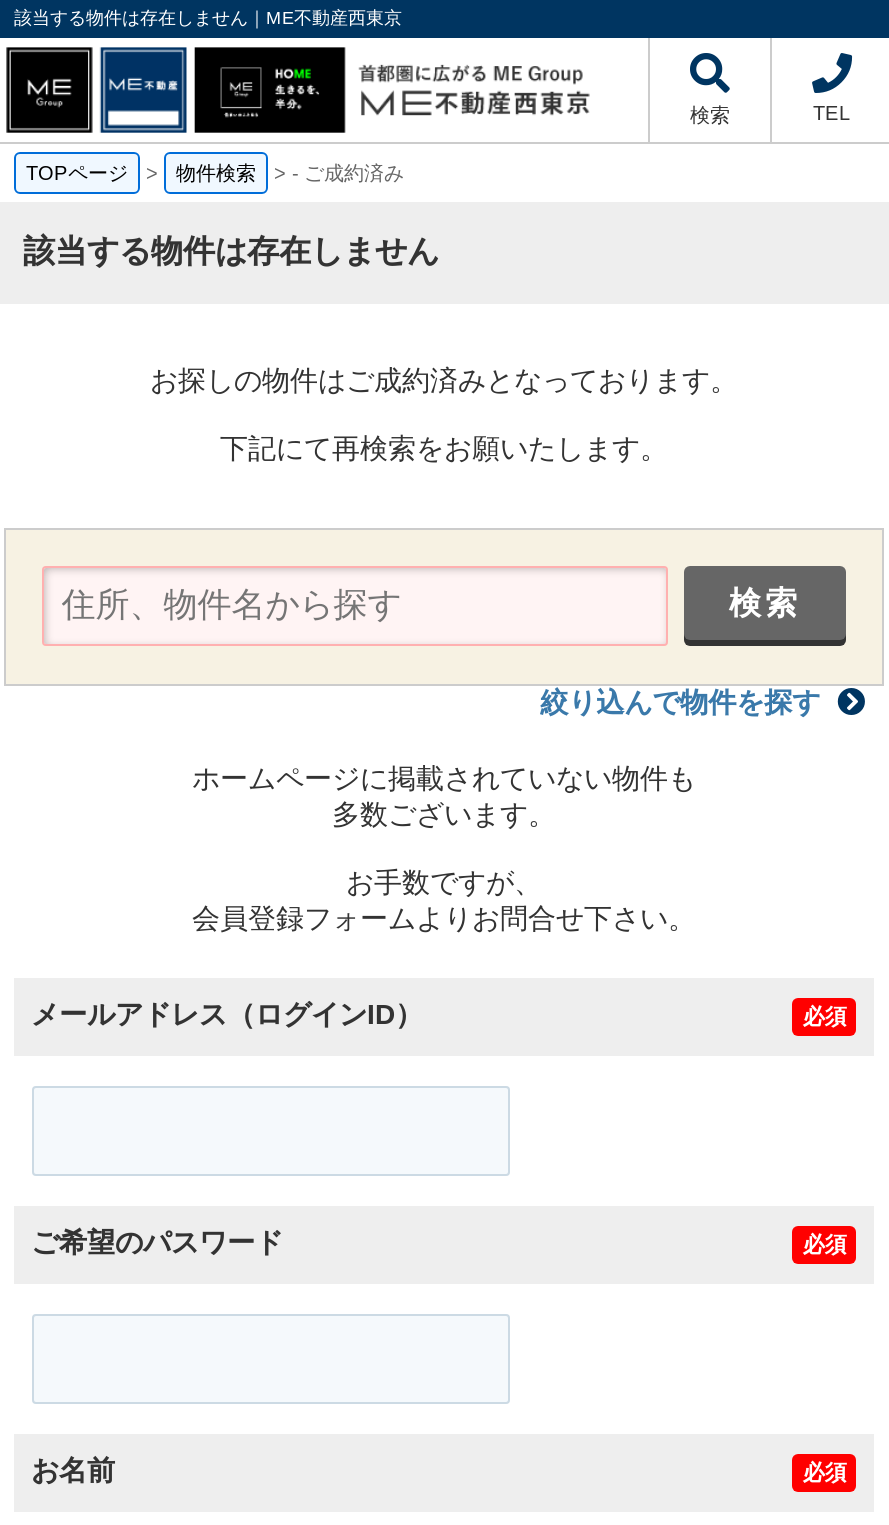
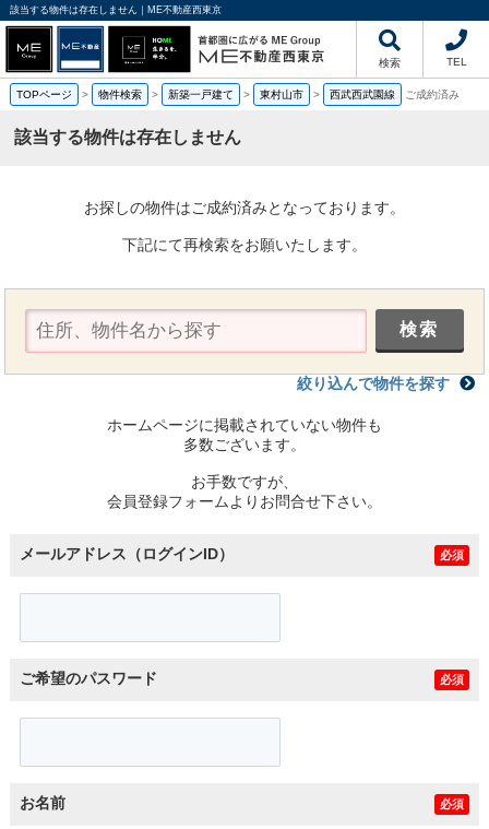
- 物件検索 > -ご成約済み
+ 物件検索 >
+ 新築一戸建て > 東村山市 > 西武西武園線
+ ご成約済み
